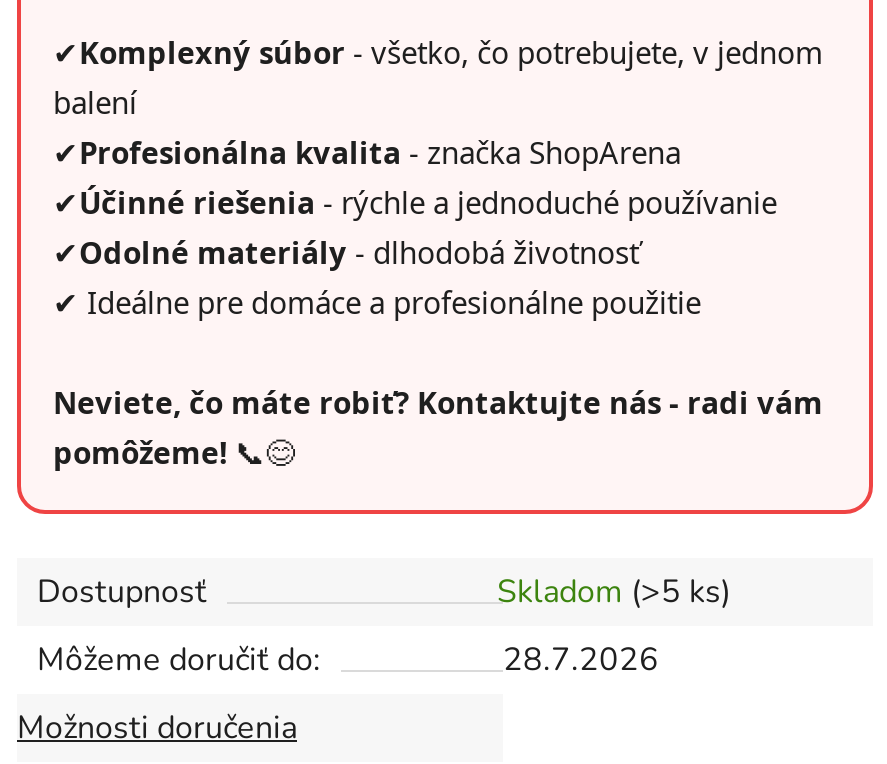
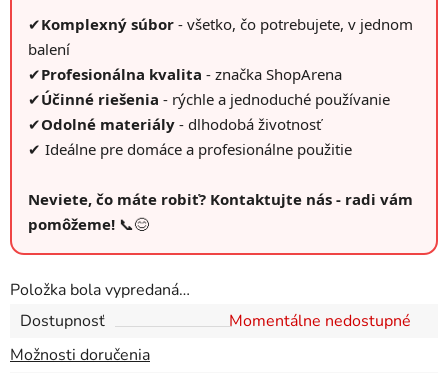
+ Položka bola vypredaná…

- Skladom (>5 ks)
- Môžeme doručiť do:
- 28.7.2026
+ Momentálne nedostupné

moved down: Dostupnosť
